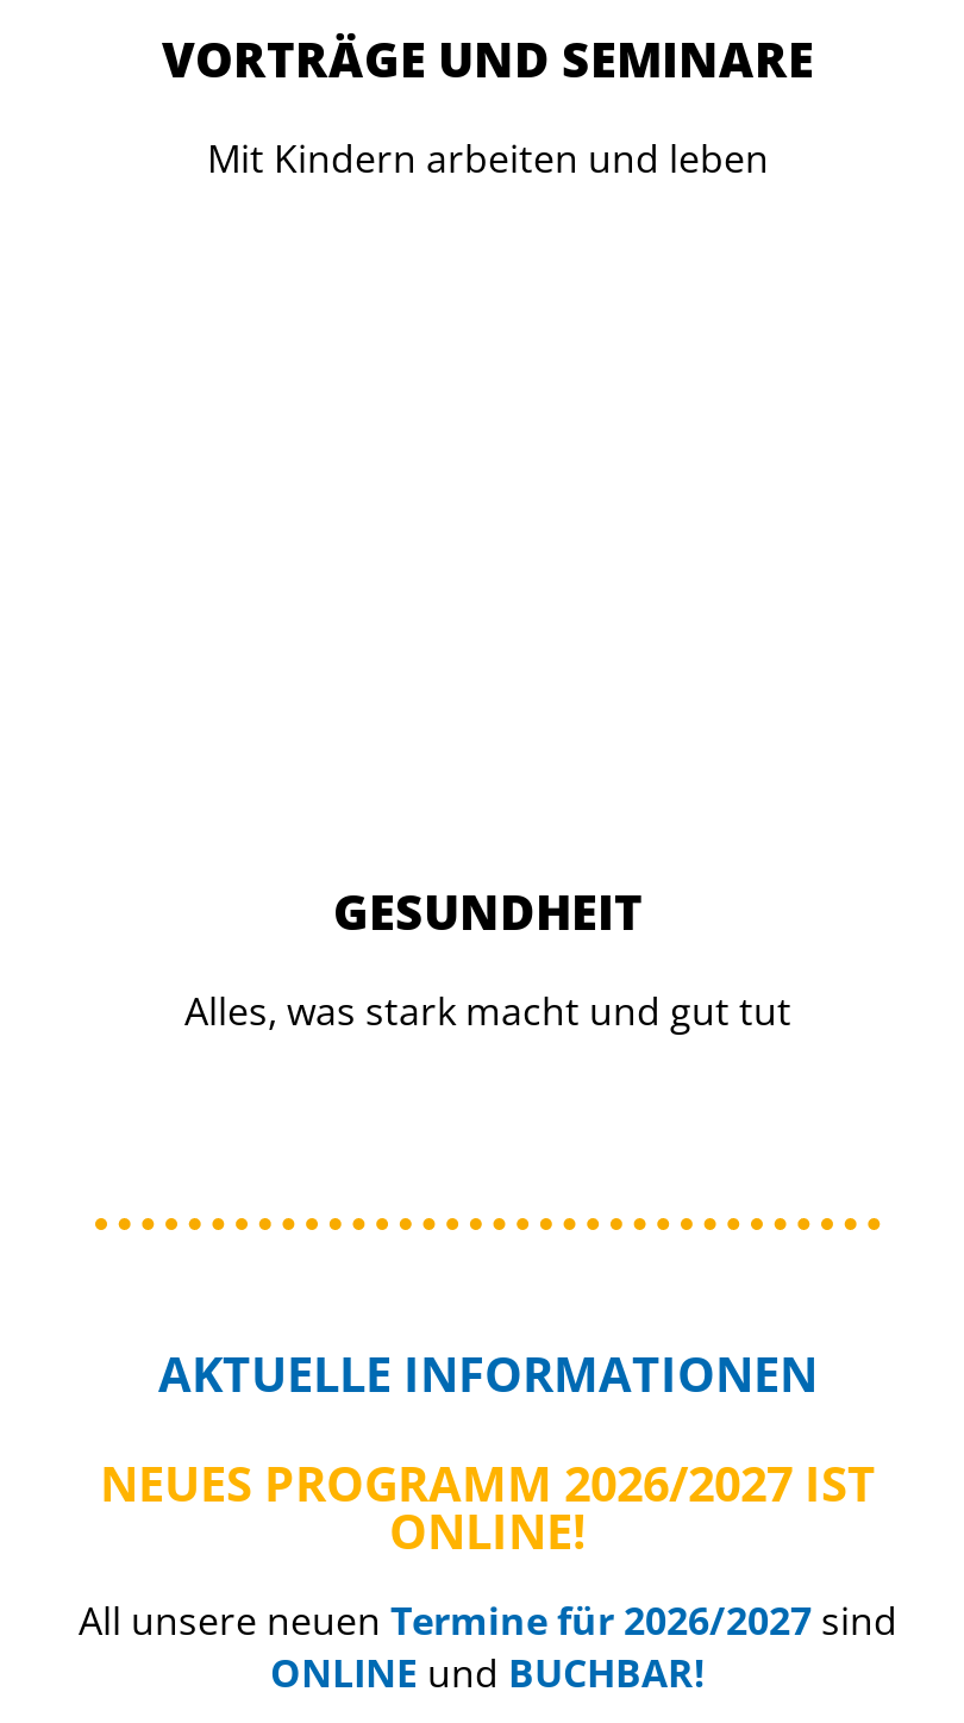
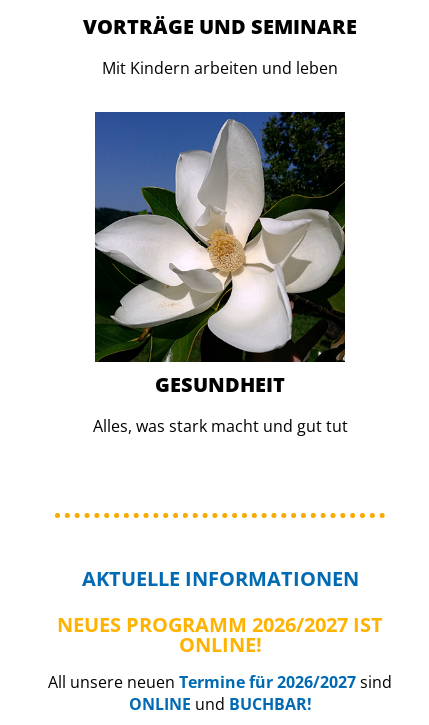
+ [image]
